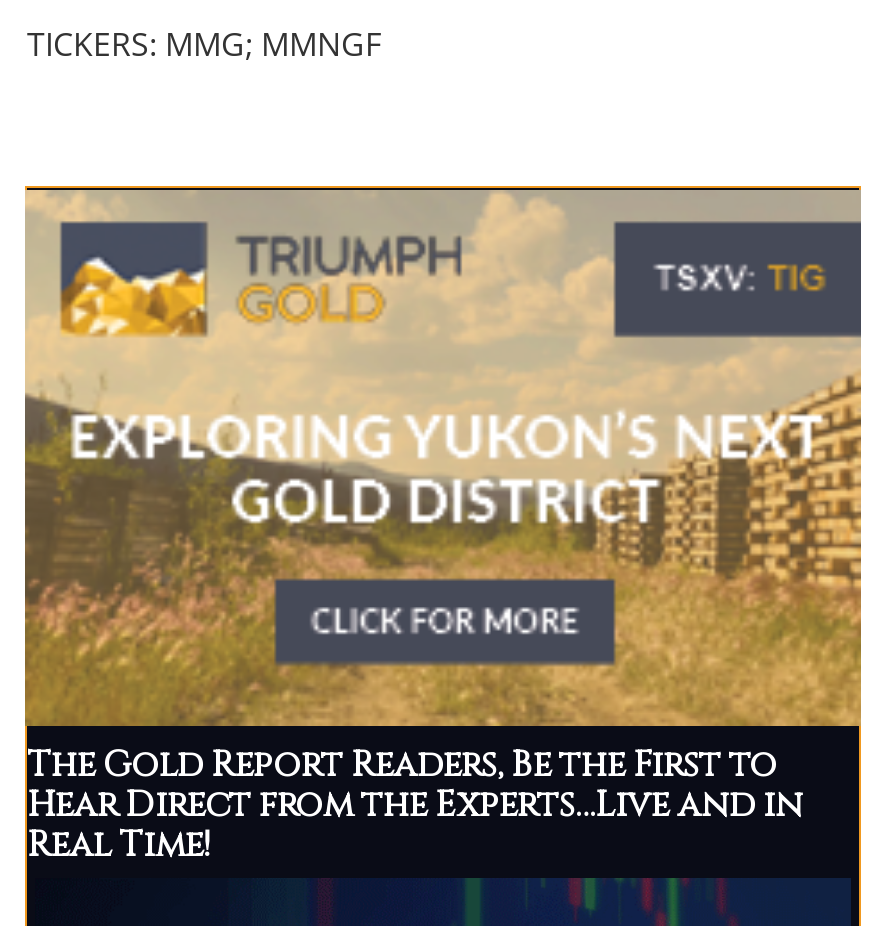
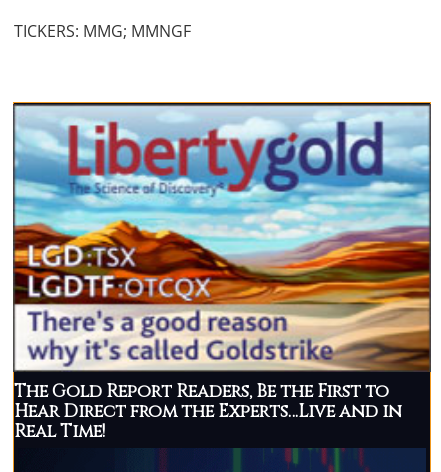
- [image]
+ [image]
